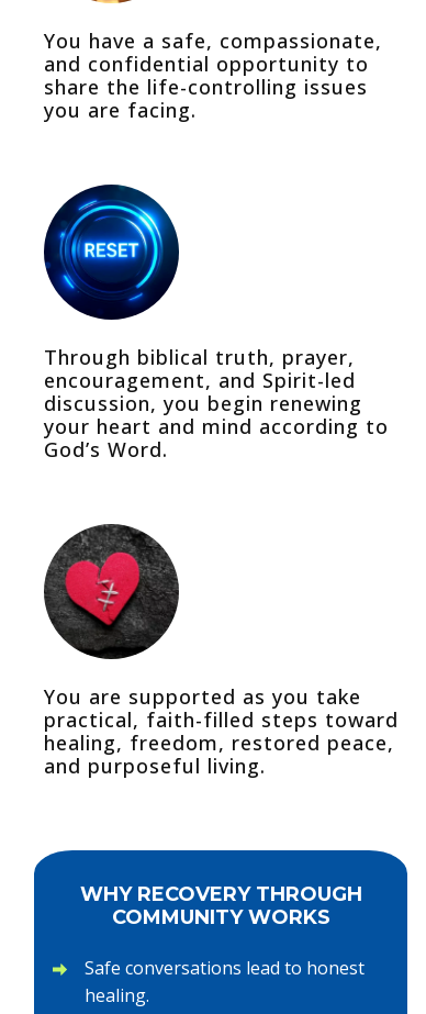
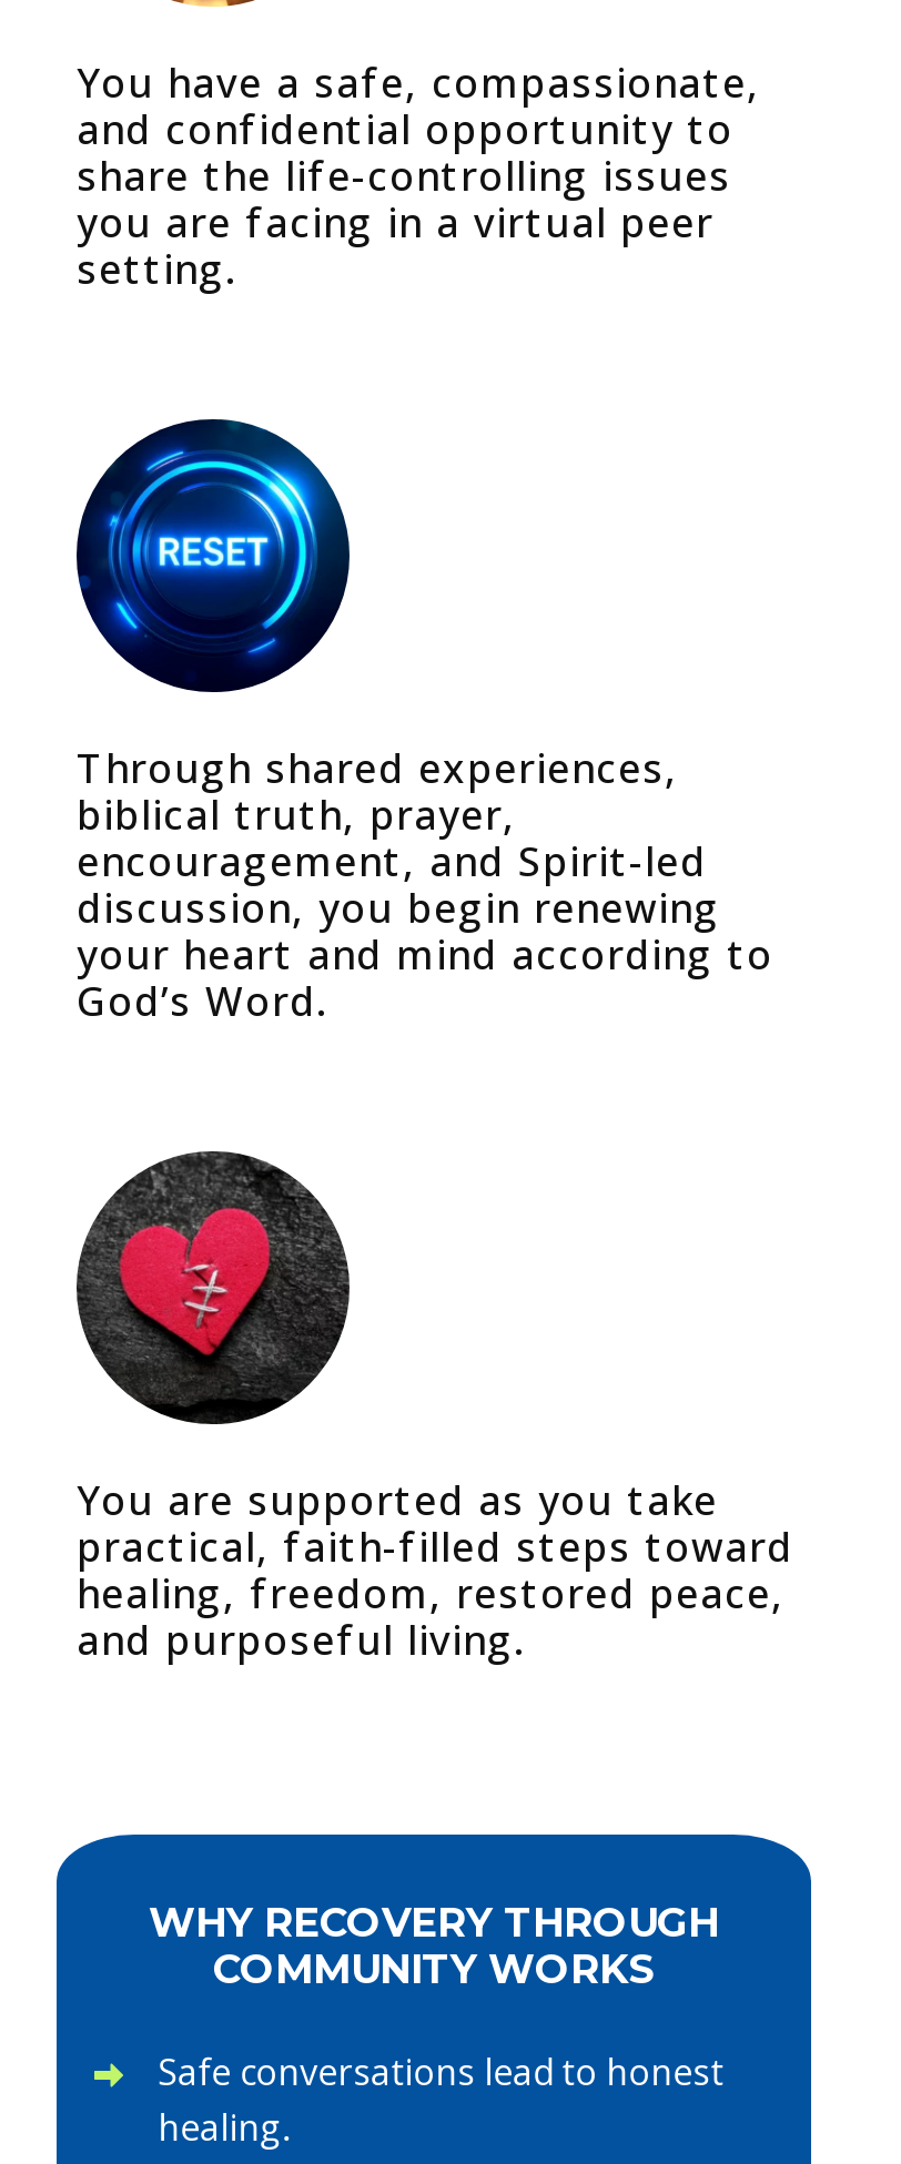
- you are facing.
+ you are facing in a virtual peer
+ setting.

moved up: [image]

- Through biblical truth, prayer,
+ Through shared experiences,
+ biblical truth, prayer,
